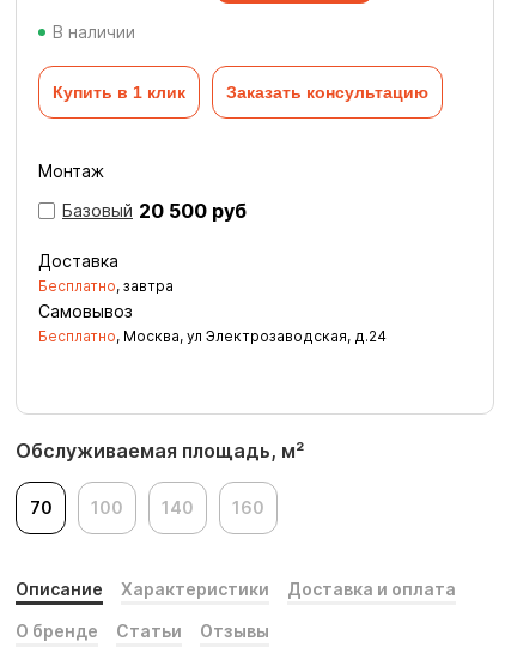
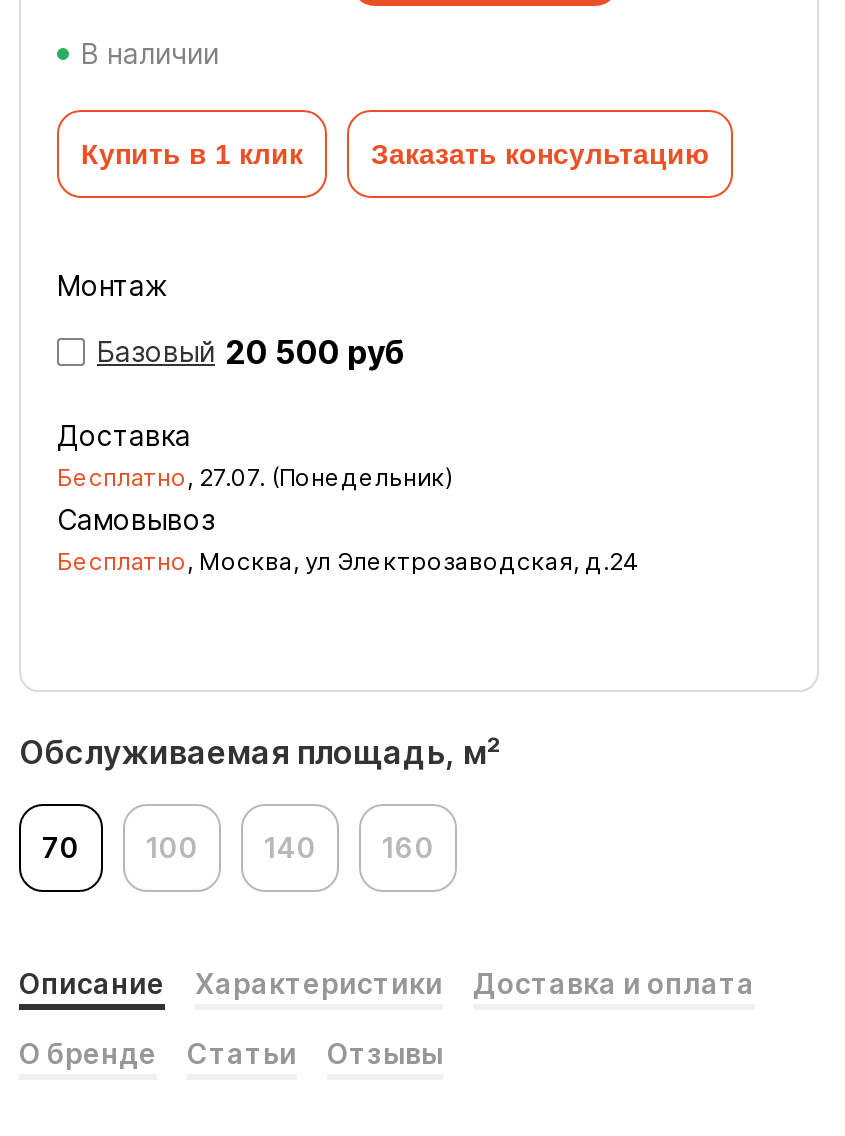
- Бесплатно, завтра
+ Бесплатно, 27.07. (Понедельник)
